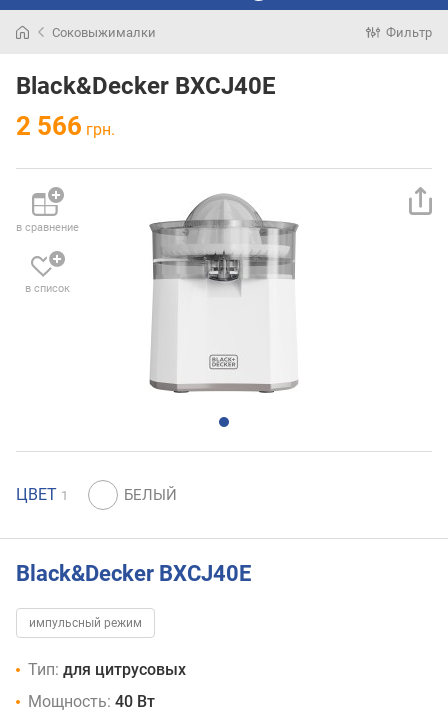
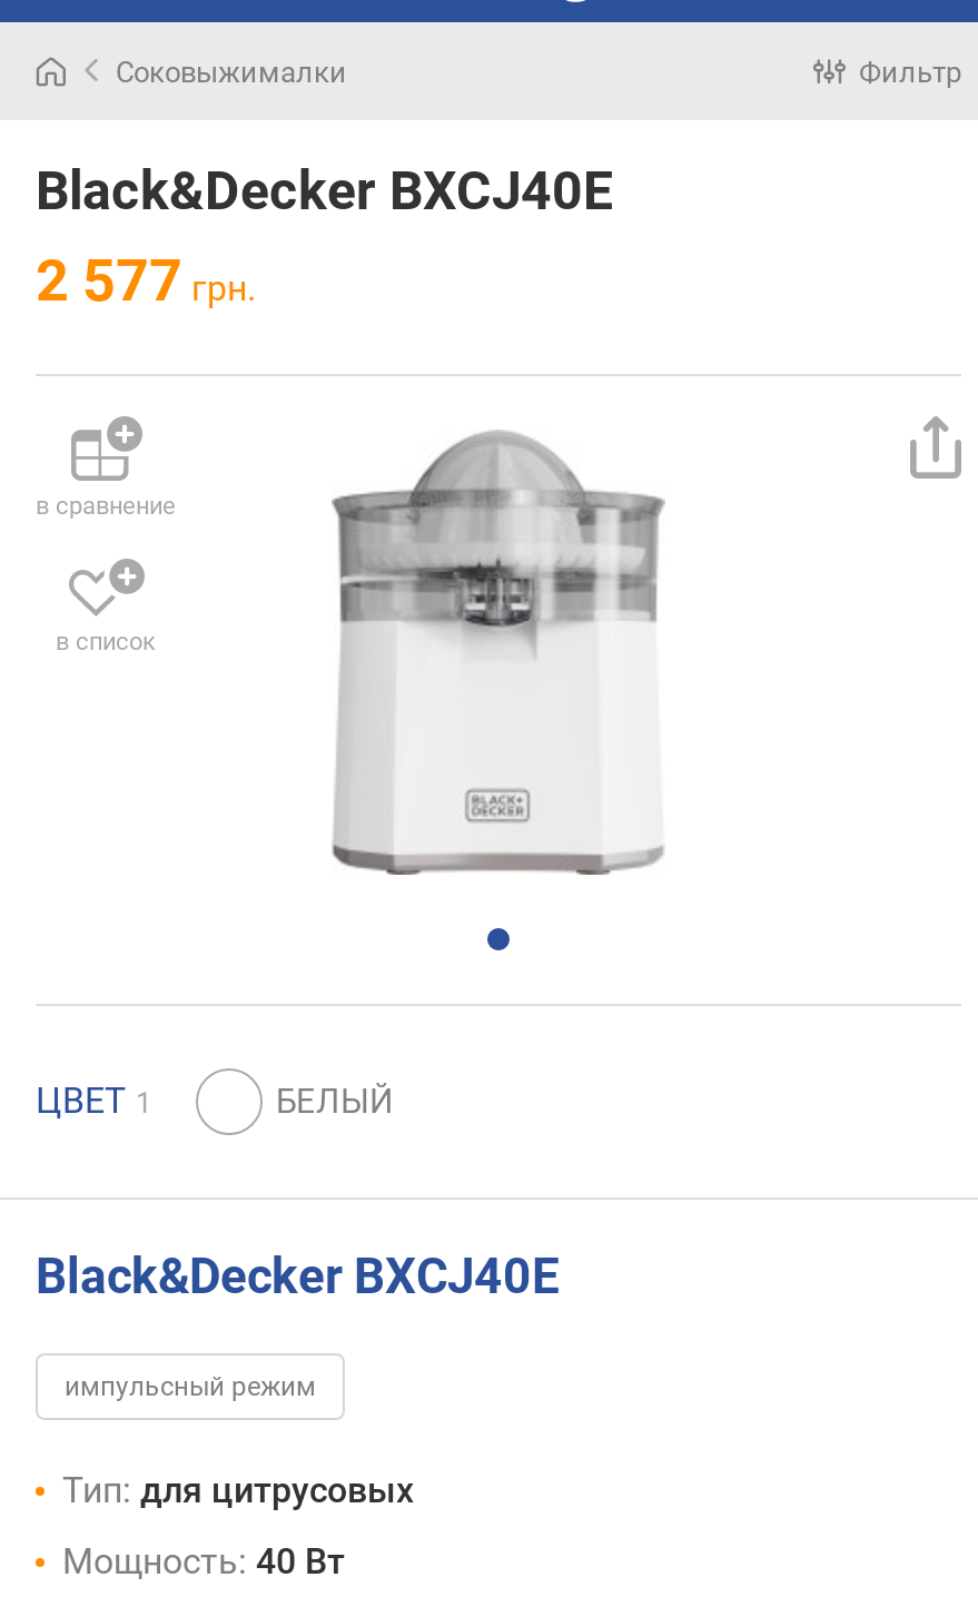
- 2 566 грн.
+ 2 577 грн.
